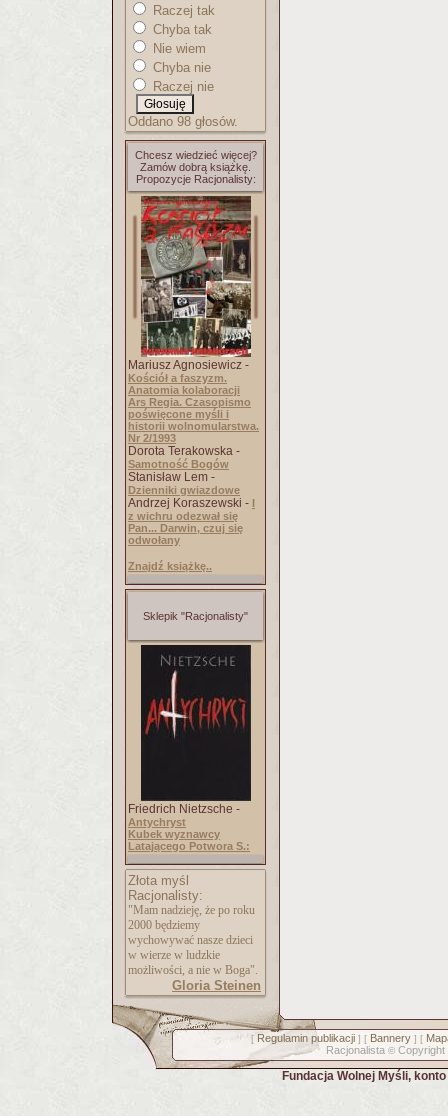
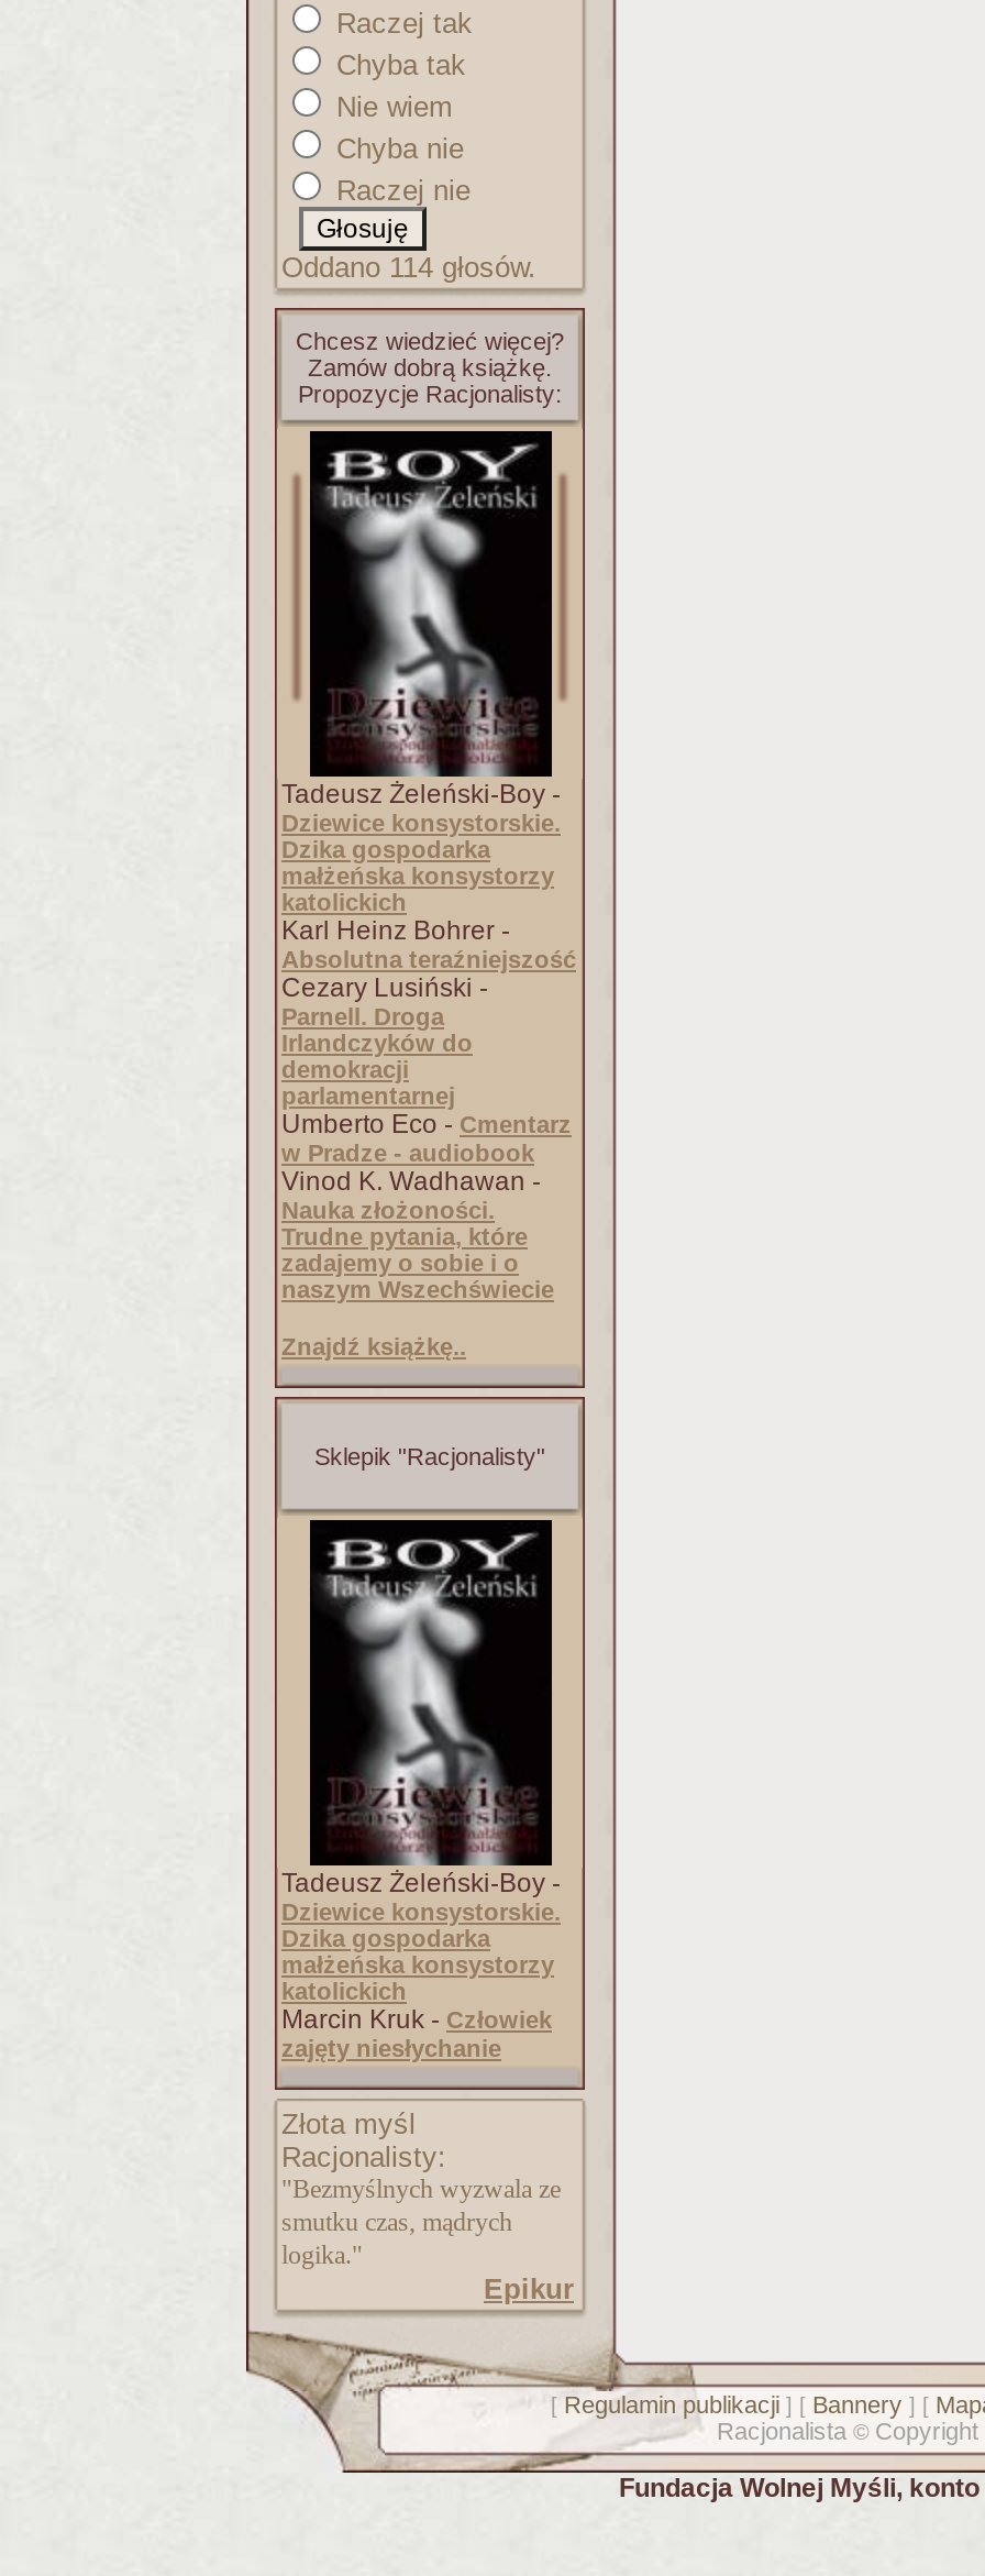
- Oddano 98 głosów.
+ Oddano 114 głosów.

- [image]
+ [image]

- Mariusz Agnosiewicz -
- Kościół a faszyzm.
- Anatomia kolaboracji
- Ars Regia. Czasopismo
- poświęcone myśli i
- historii wolnomularstwa.
- Nr 2/1993
- Dorota Terakowska -
- Samotność Bogów
- Stanisław Lem -
- Dzienniki gwiazdowe
- Andrzej Koraszewski - I
- z wichru odezwał się
- Pan... Darwin, czuj się
- odwołany
+ Tadeusz Żeleński-Boy -
+ Dziewice konsystorskie.
+ Dzika gospodarka
+ małżeńska konsystorzy
+ katolickich
+ Karl Heinz Bohrer -
+ Absolutna teraźniejszość
+ Cezary Lusiński -
+ Parnell. Droga
+ Irlandczyków do
+ demokracji
+ parlamentarnej
+ Umberto Eco - Cmentarz
+ w Pradze - audiobook
+ Vinod K. Wadhawan -
+ Nauka złożoności.
+ Trudne pytania, które
+ zadajemy o sobie i o
+ naszym Wszechświecie

- [image]
+ [image]

- Friedrich Nietzsche -
- Antychryst
- Kubek wyznawcy
- Latającego Potwora S.:
+ Tadeusz Żeleński-Boy -
+ Dziewice konsystorskie.
+ Dzika gospodarka
+ małżeńska konsystorzy
+ katolickich
+ Marcin Kruk - Człowiek
+ zajęty niesłychanie

moved down: Złota myśl | Racjonalisty:

- "Mam nadzieję, że po roku
- 2000 będziemy
- wychowywać nasze dzieci
- w wierze w ludzkie
- możliwości, a nie w Boga".
- Gloria Steinen
+ "Bezmyślnych wyzwala ze
+ smutku czas, mądrych
+ logika."
+ Epikur
